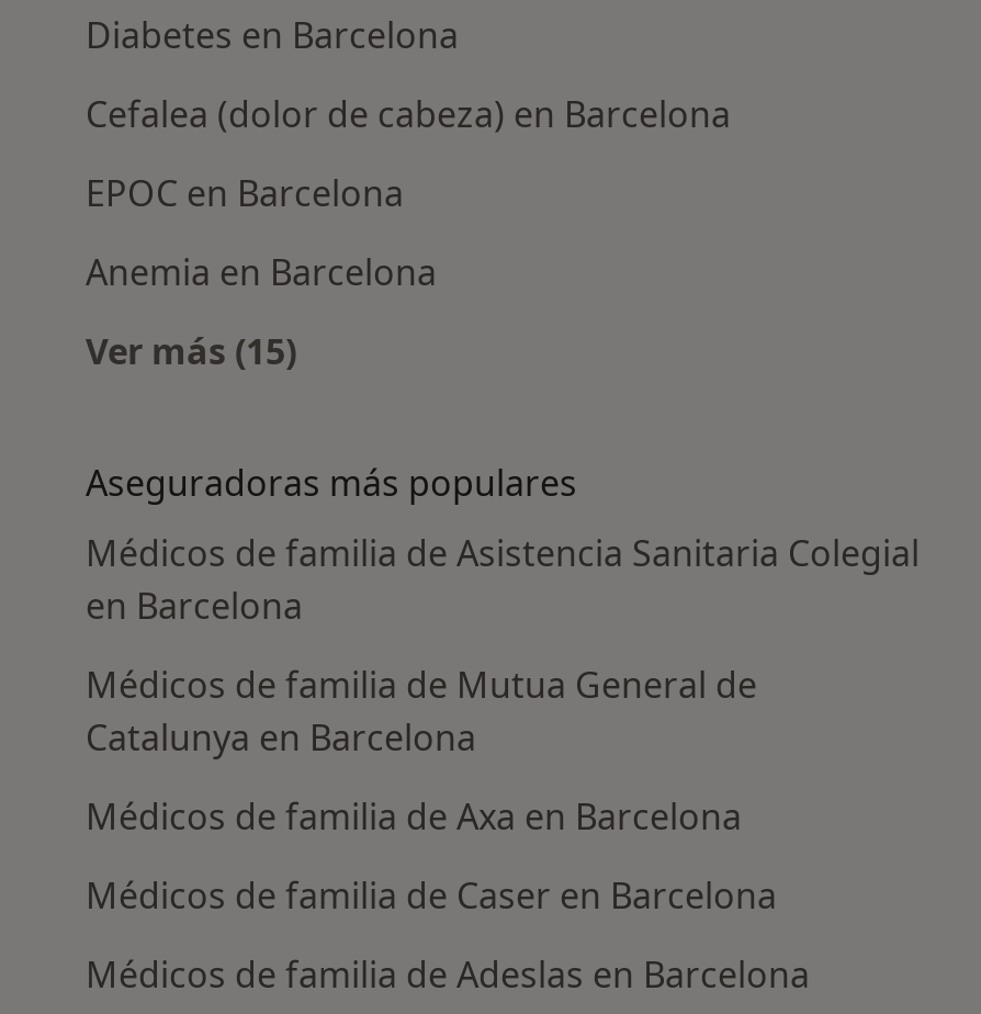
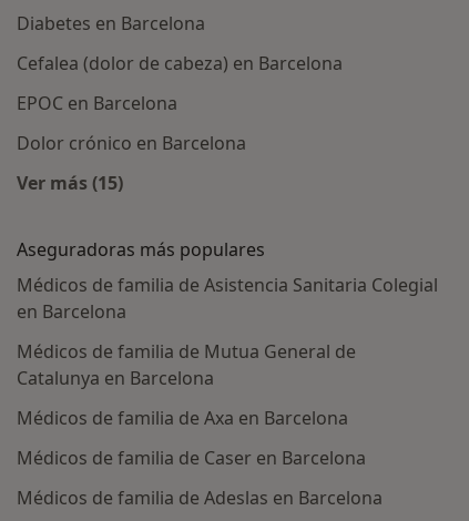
- Anemia en Barcelona
+ Dolor crónico en Barcelona
